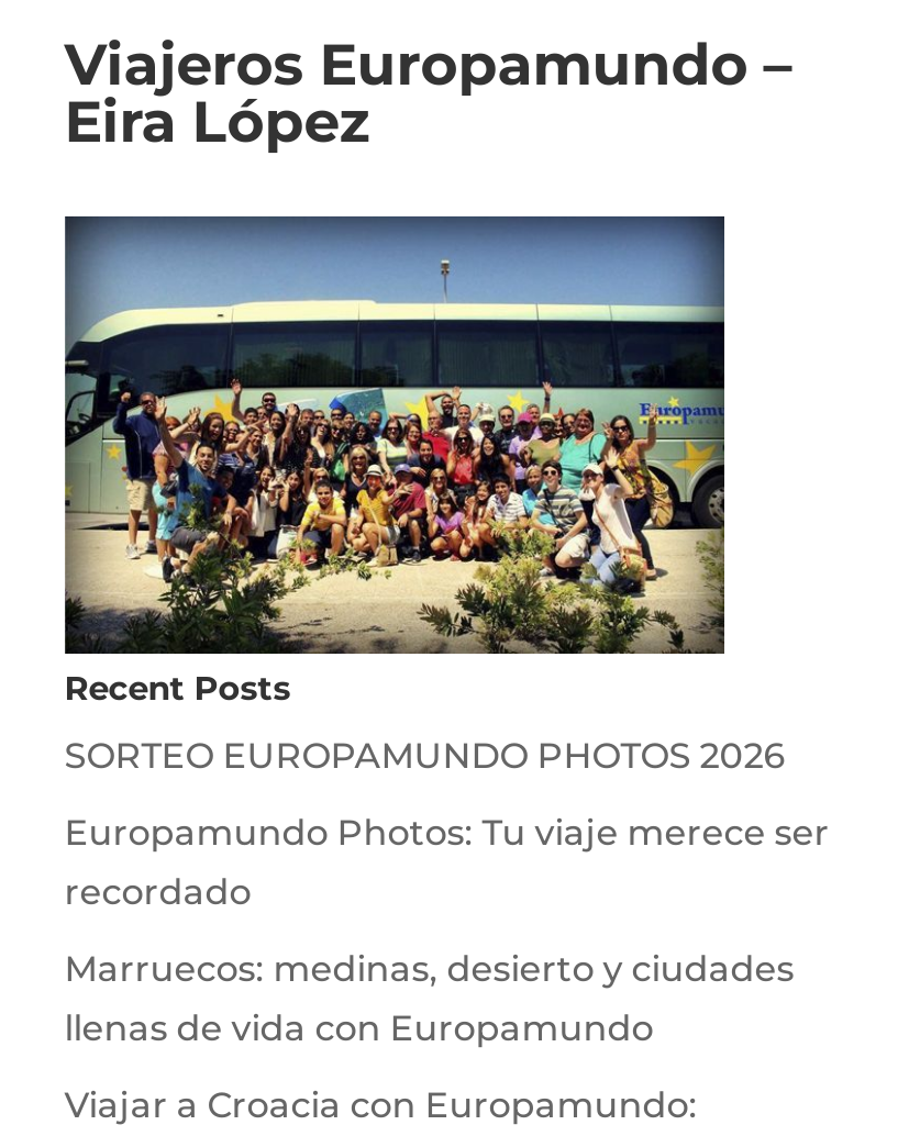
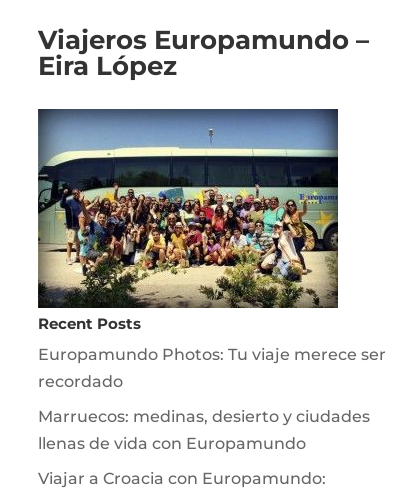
- SORTEO EUROPAMUNDO PHOTOS 2026
